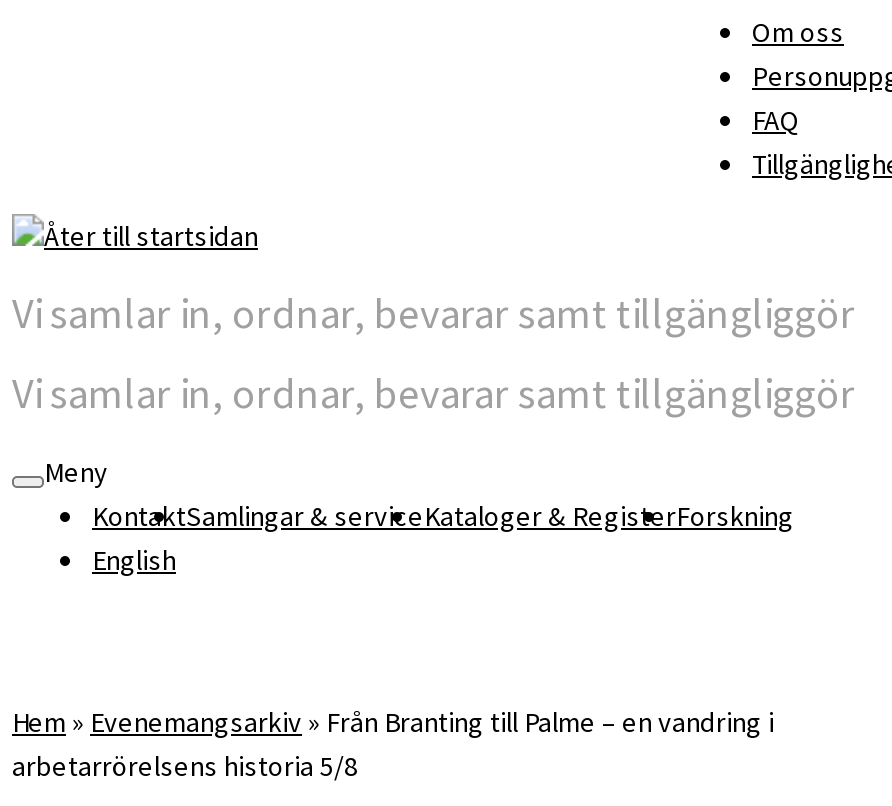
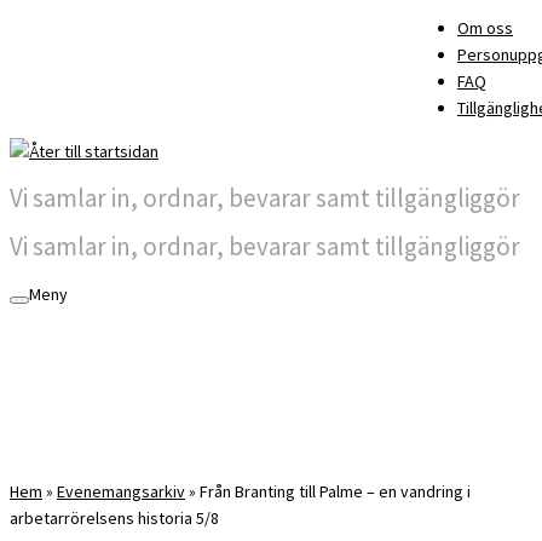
- KontaktSamlingar & serviceKataloger & RegisterForskning
- English
